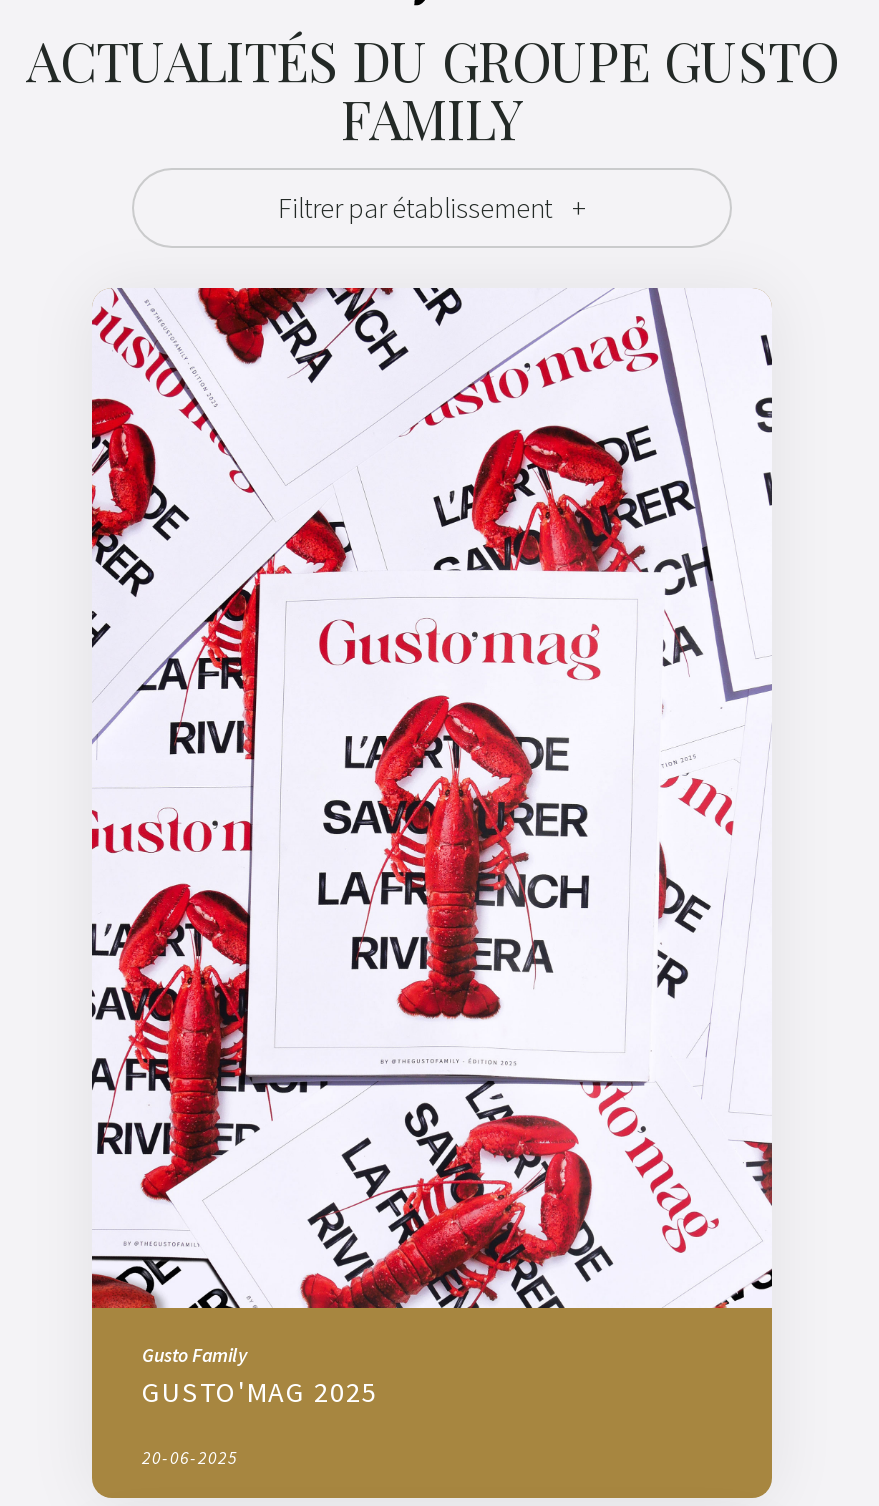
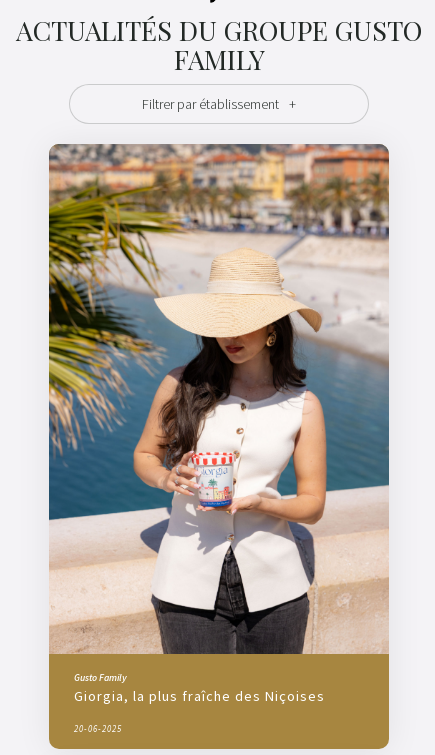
- [image]
- GUSTO'MAG 2025
+ [image]
+ Giorgia, la plus fraîche des Niçoises
